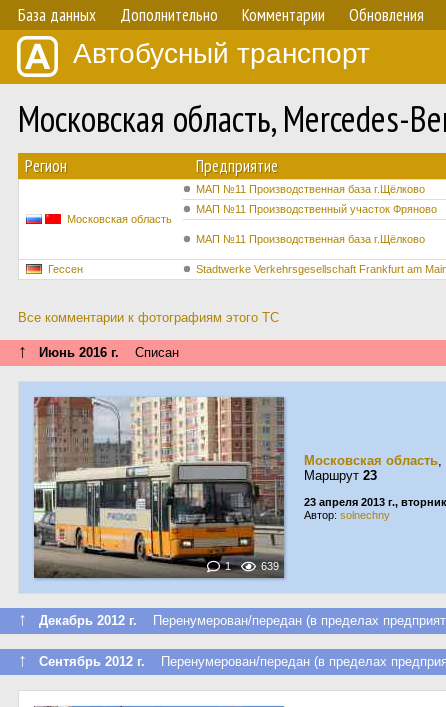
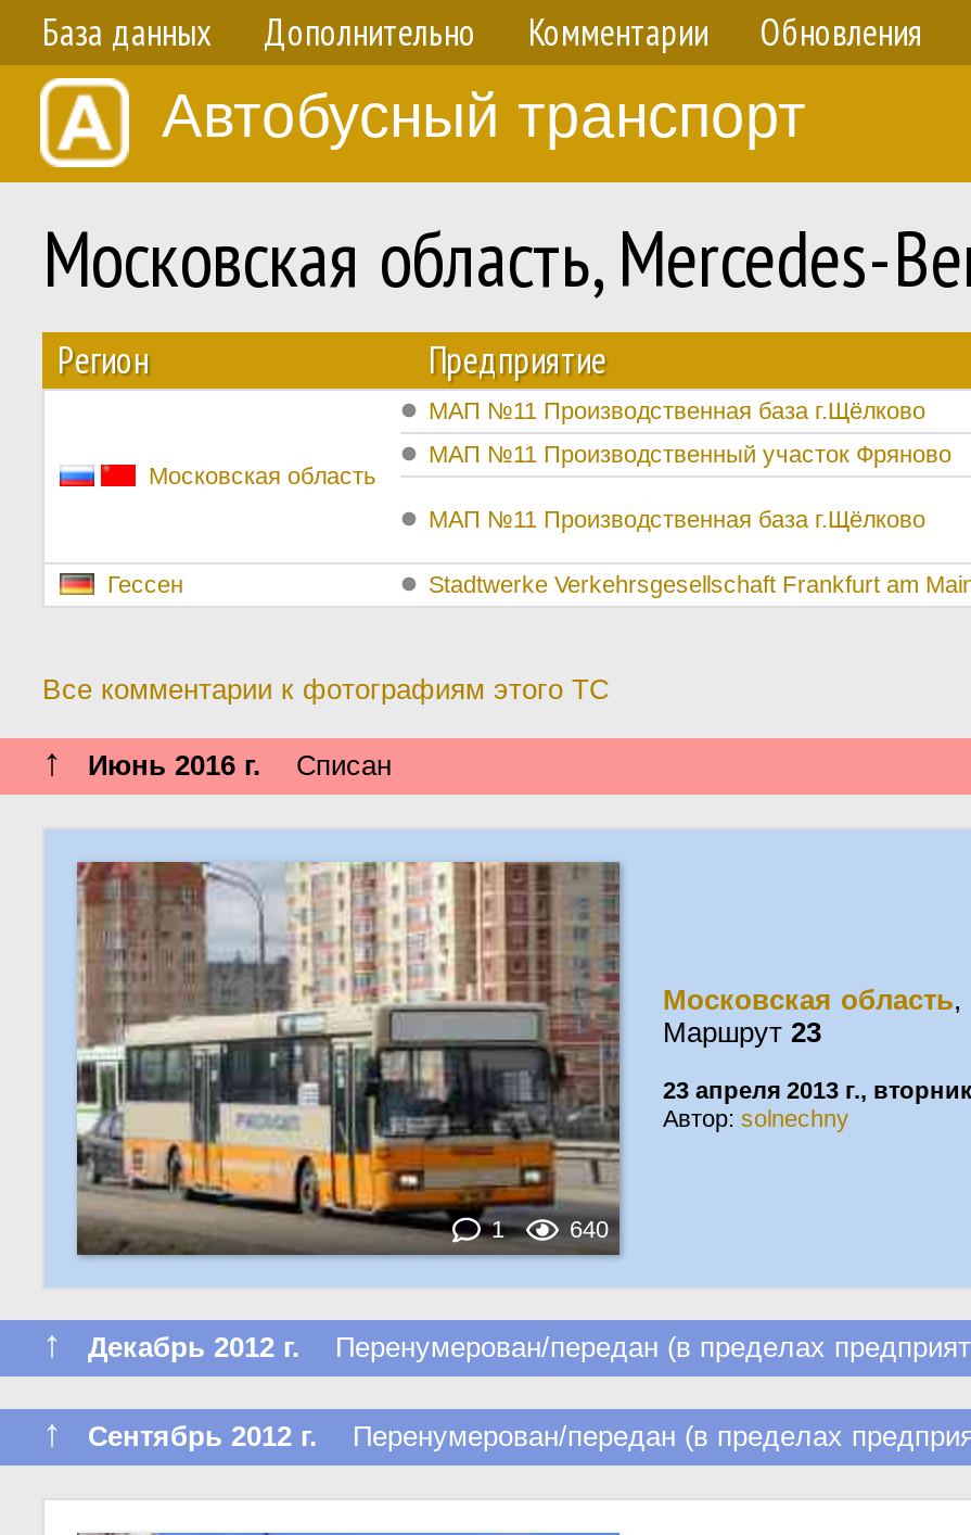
- 639
+ 640
